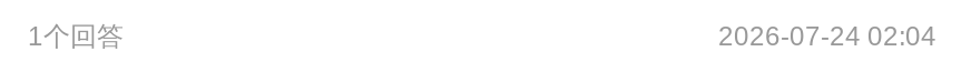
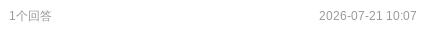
- 2026-07-24 02:04
+ 2026-07-21 10:07
